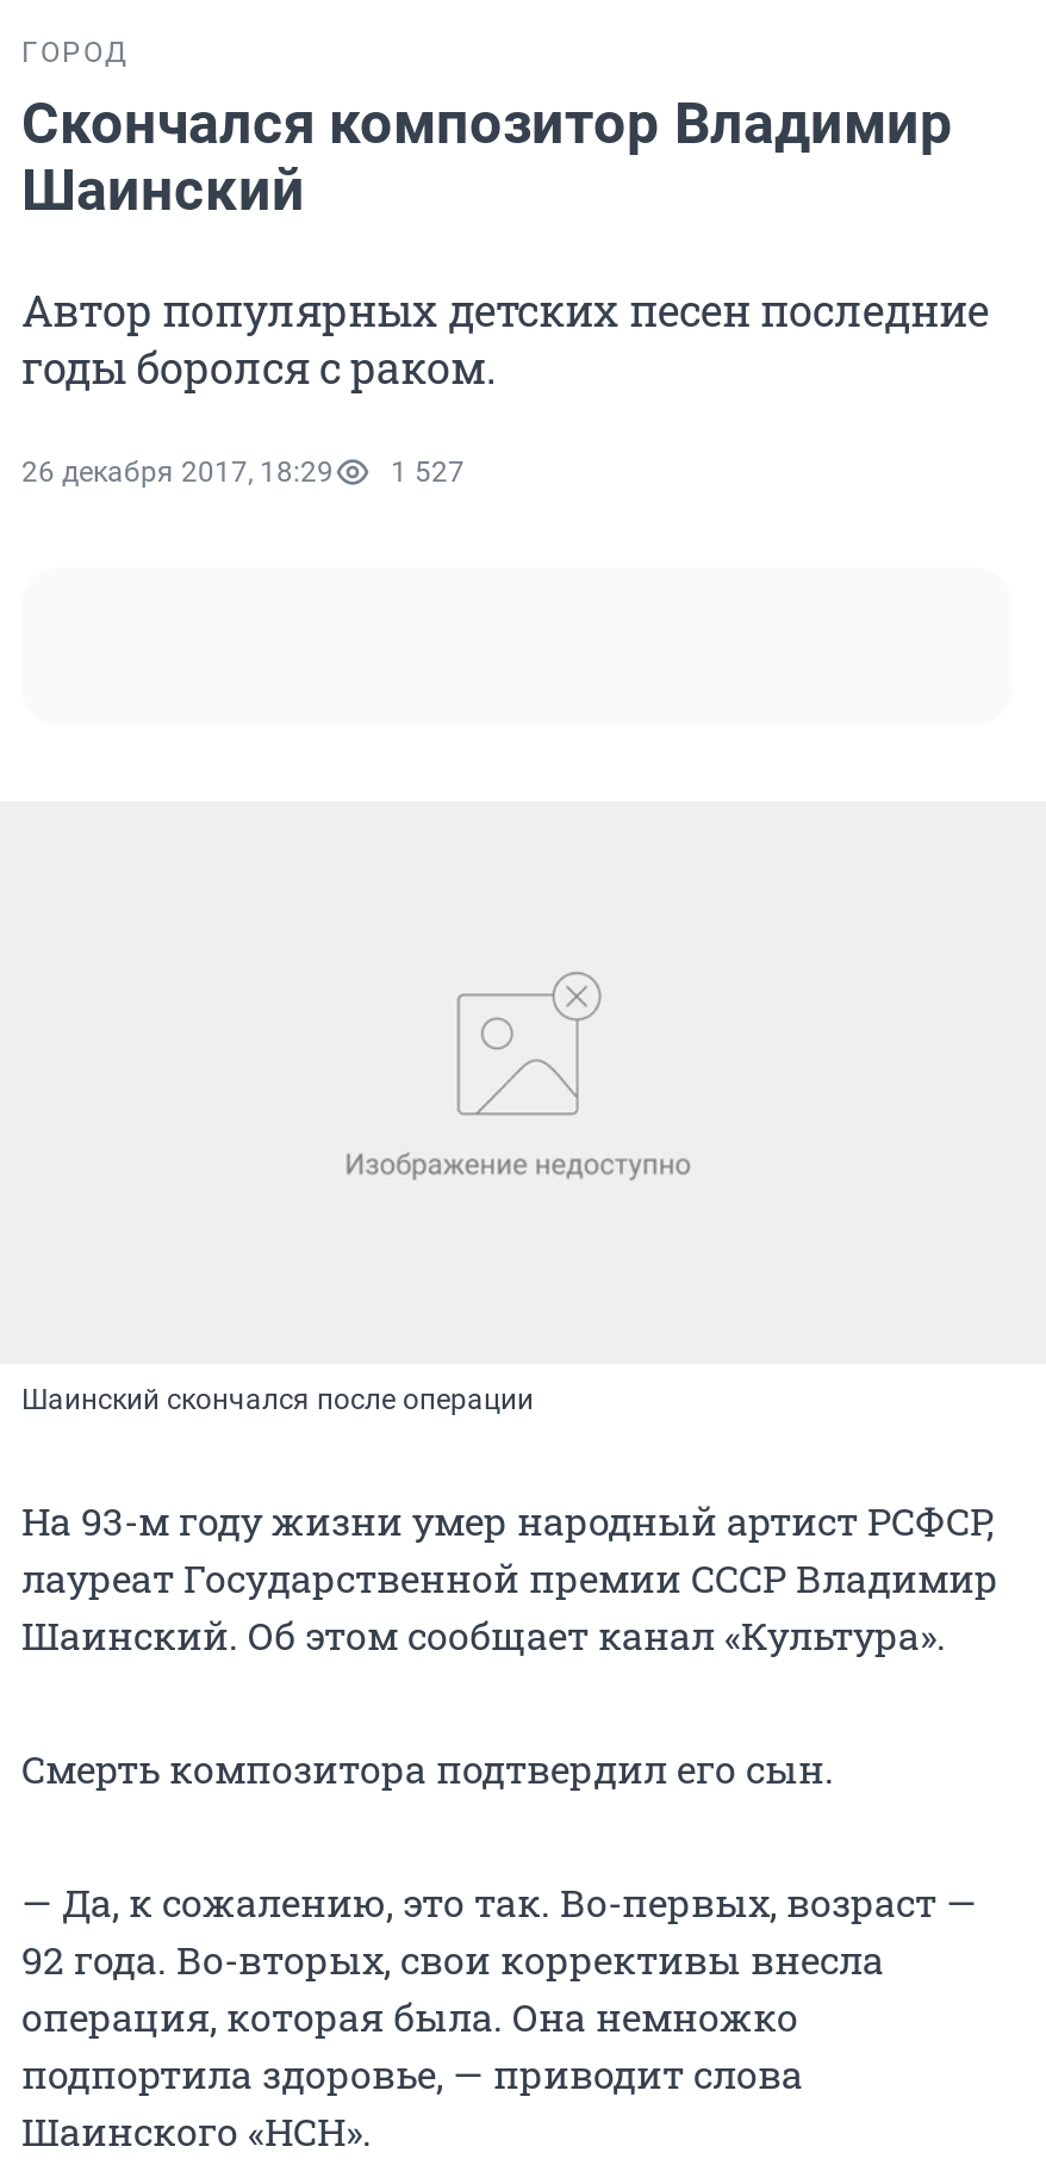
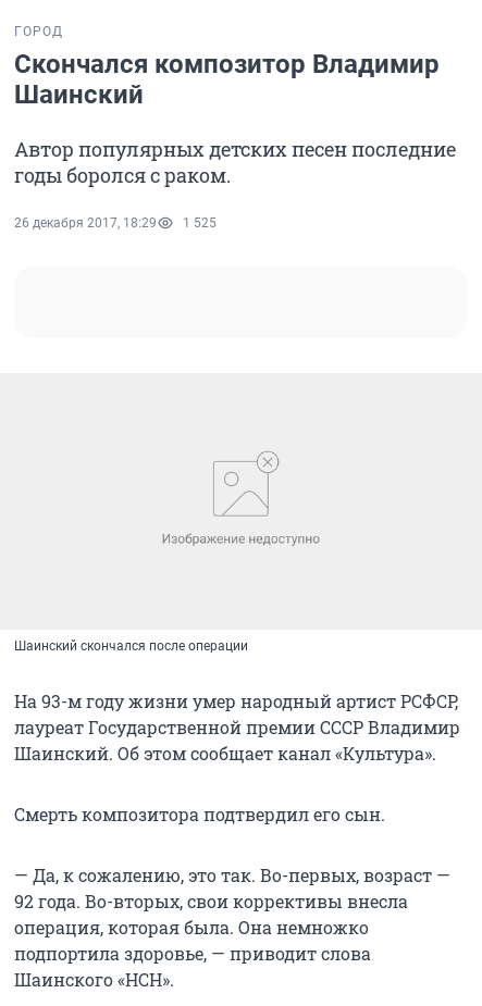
- 26 декабря 2017, 18:29 1 527
+ 26 декабря 2017, 18:29 1 525
